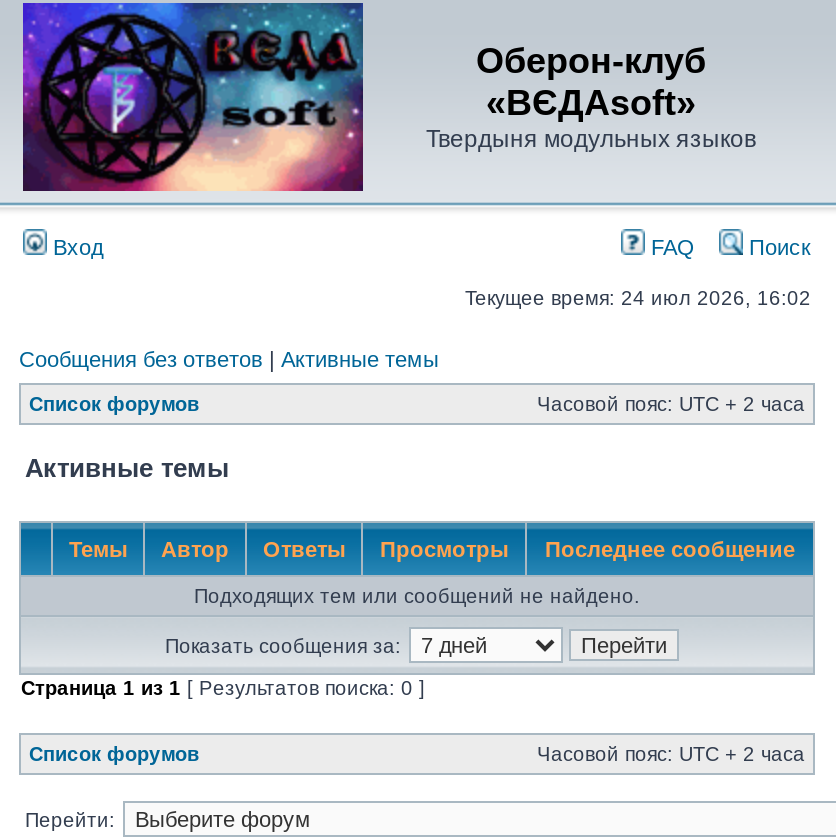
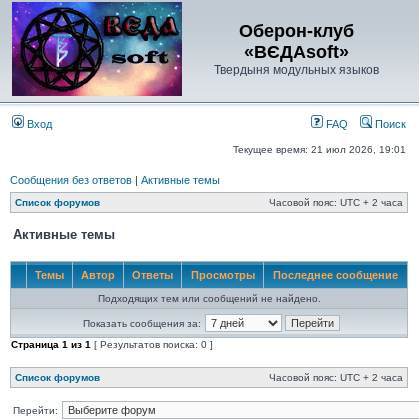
- Текущее время: 24 июл 2026, 16:02
+ Текущее время: 21 июл 2026, 19:01
